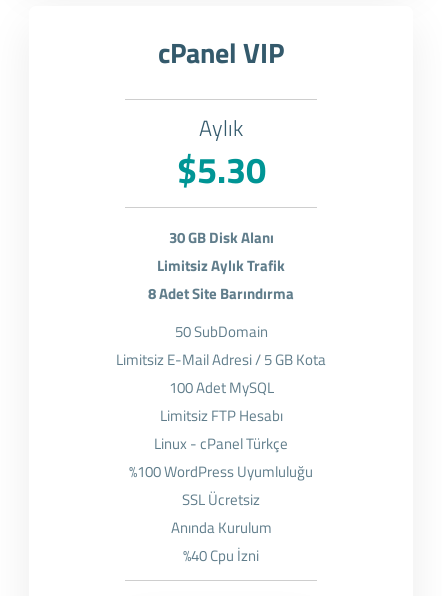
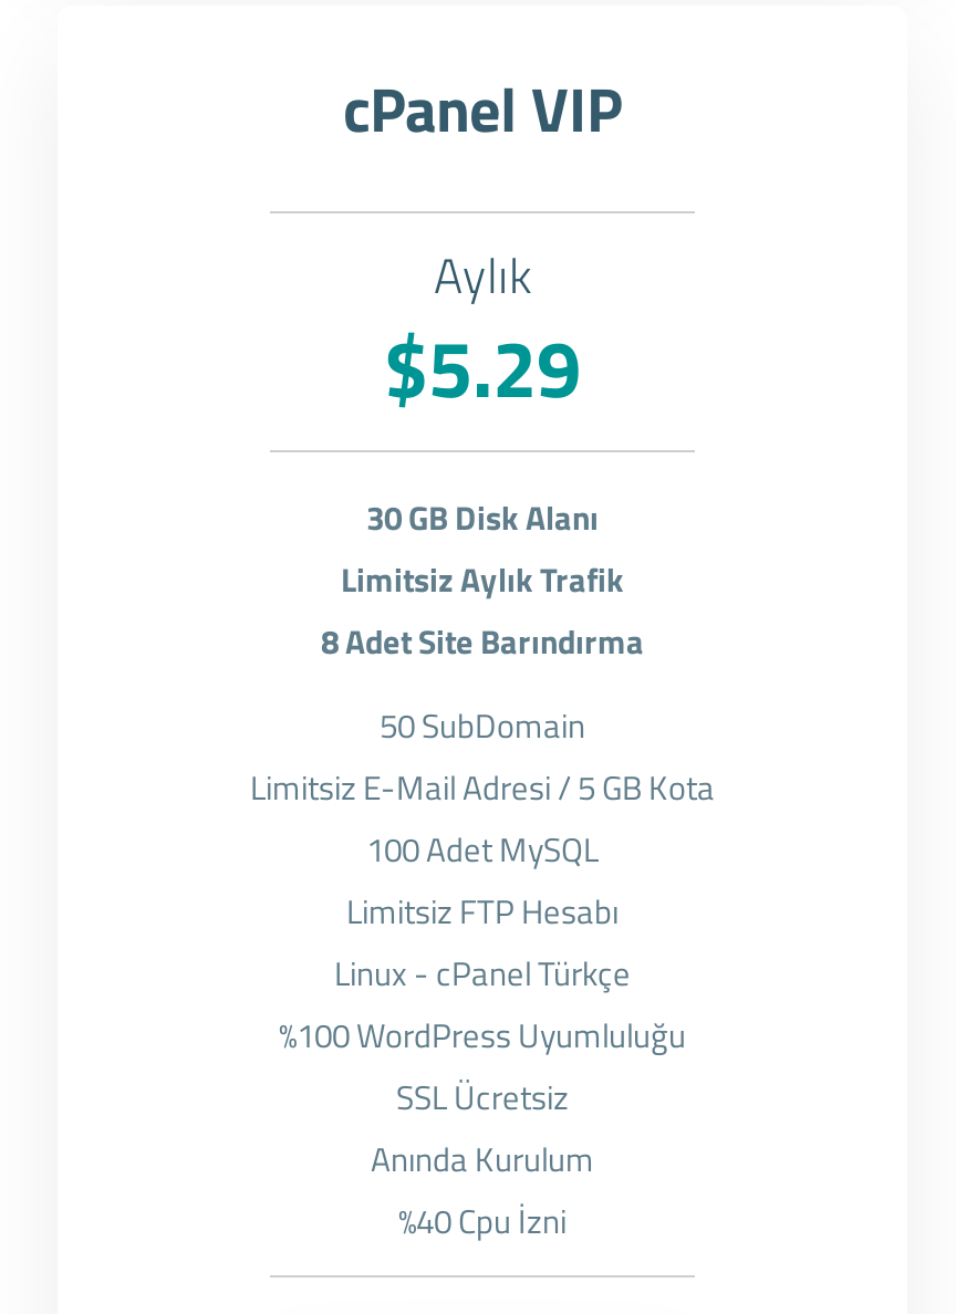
- $5.30
+ $5.29
